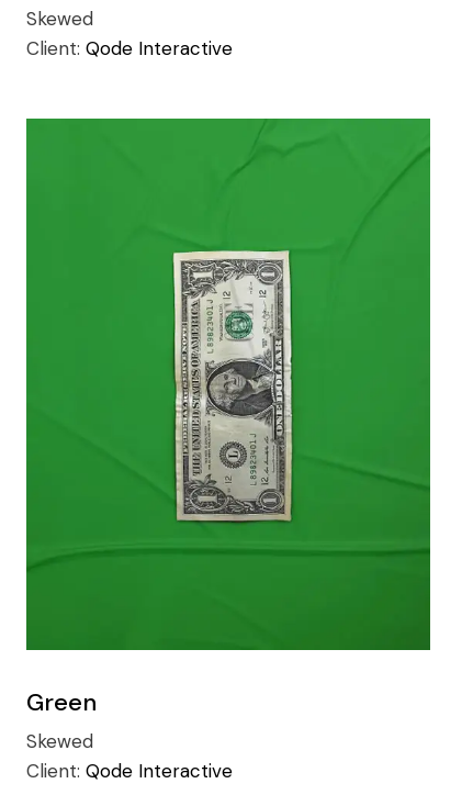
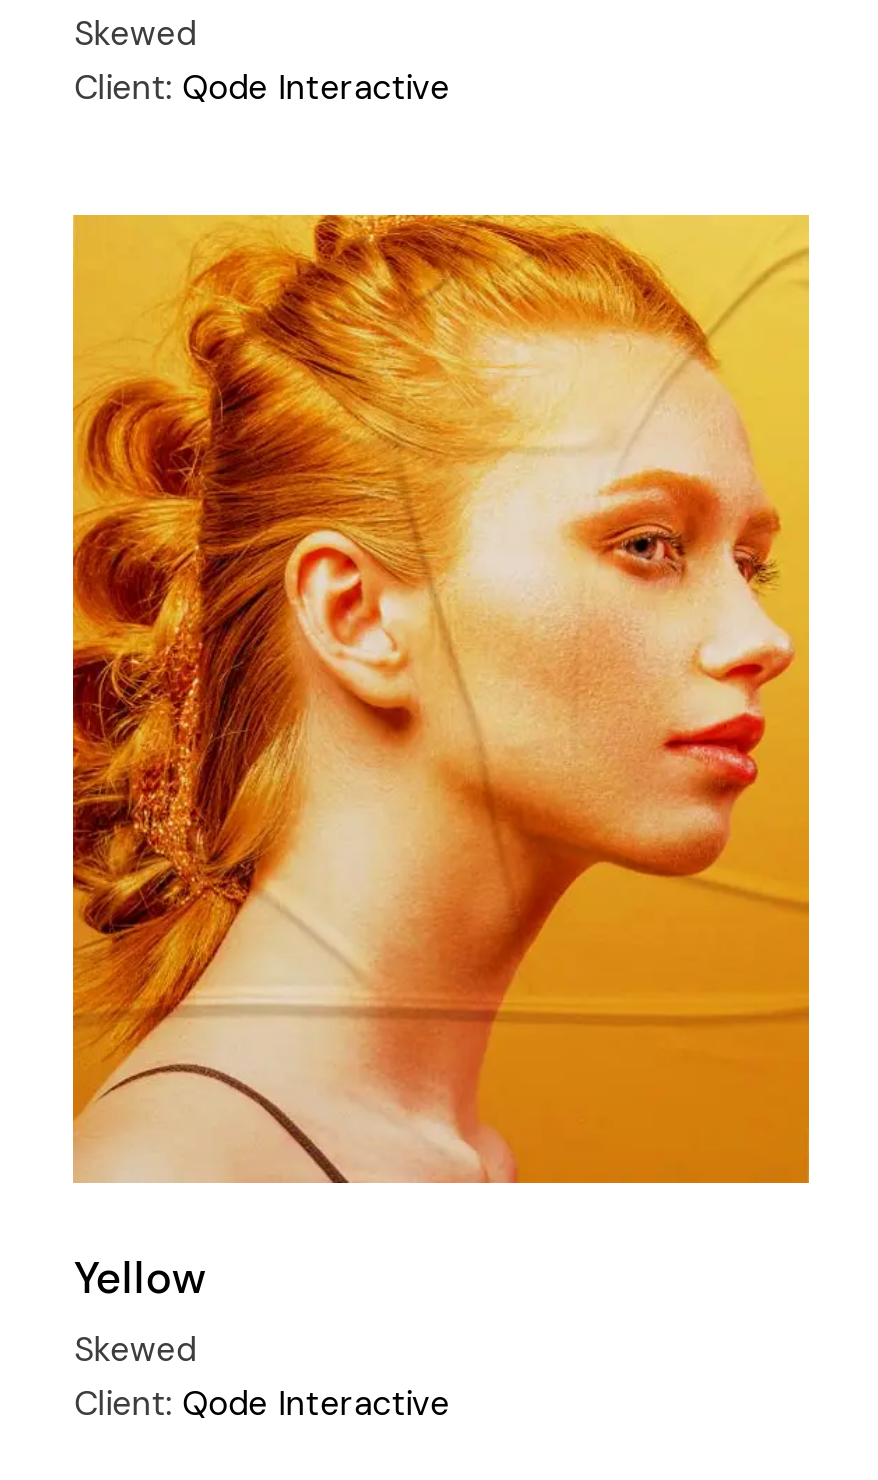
- [image]
- Green
+ [image]
+ Yellow
